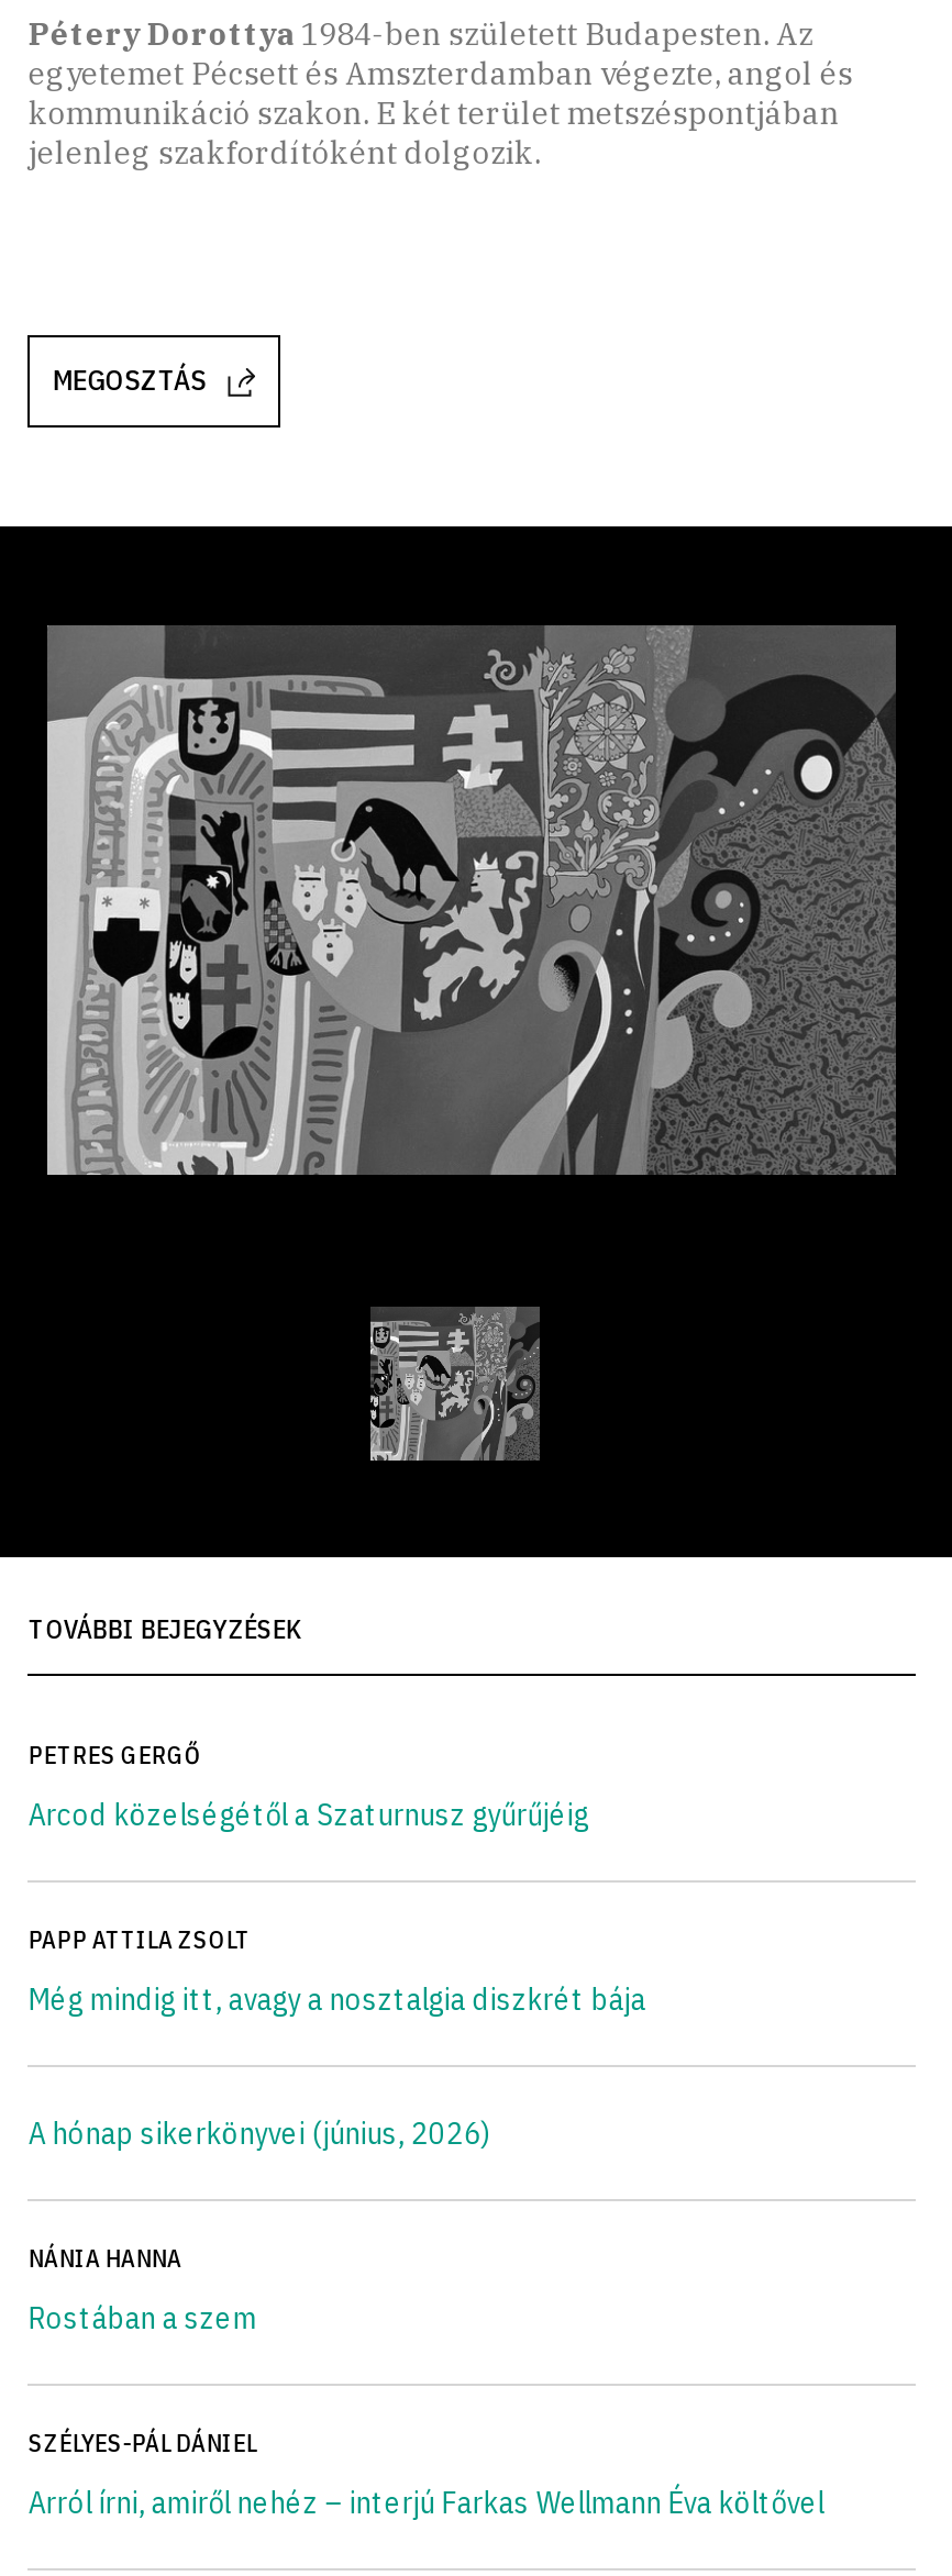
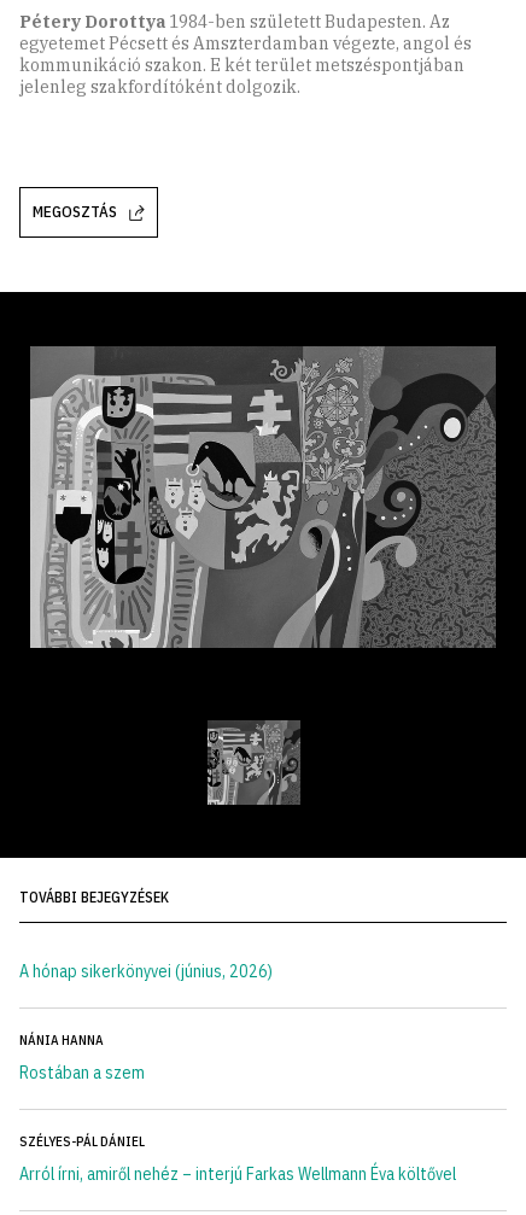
- PETRES GERGŐ
- Arcod közelségétől a Szaturnusz gyűrűjéig
- PAPP ATTILA ZSOLT
- Még mindig itt, avagy a nosztalgia diszkrét bája
